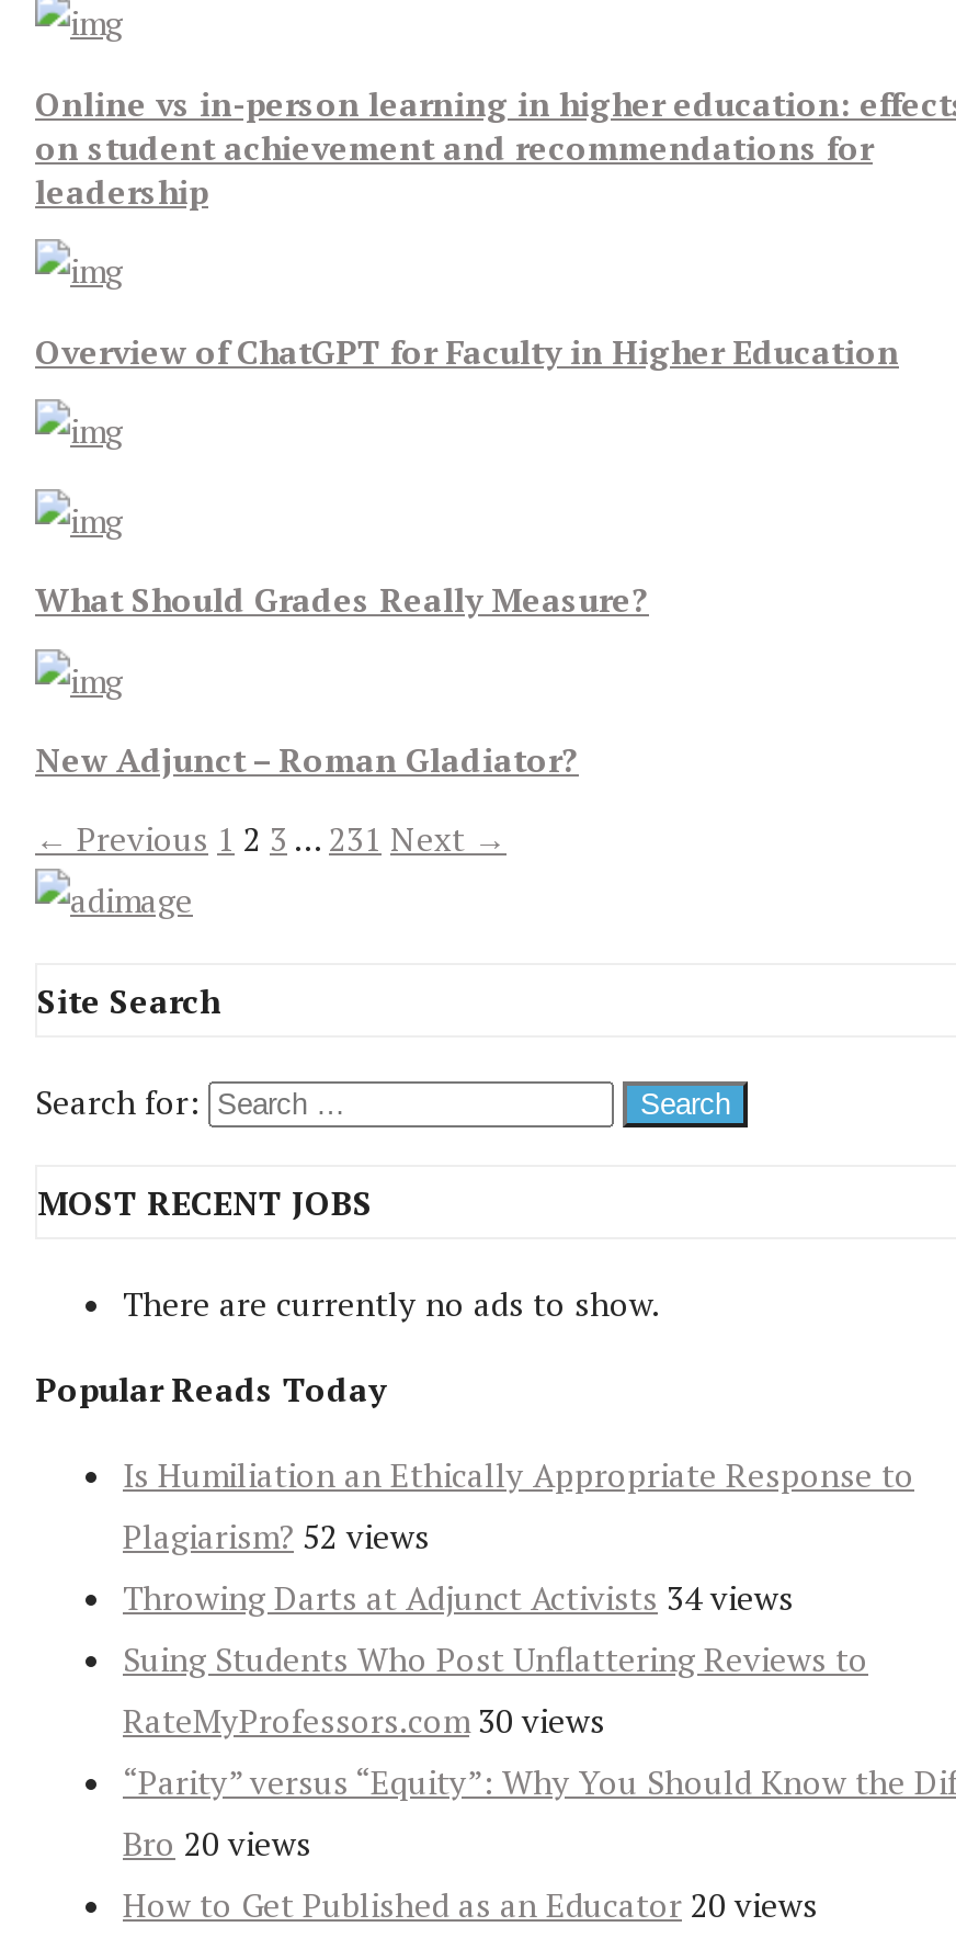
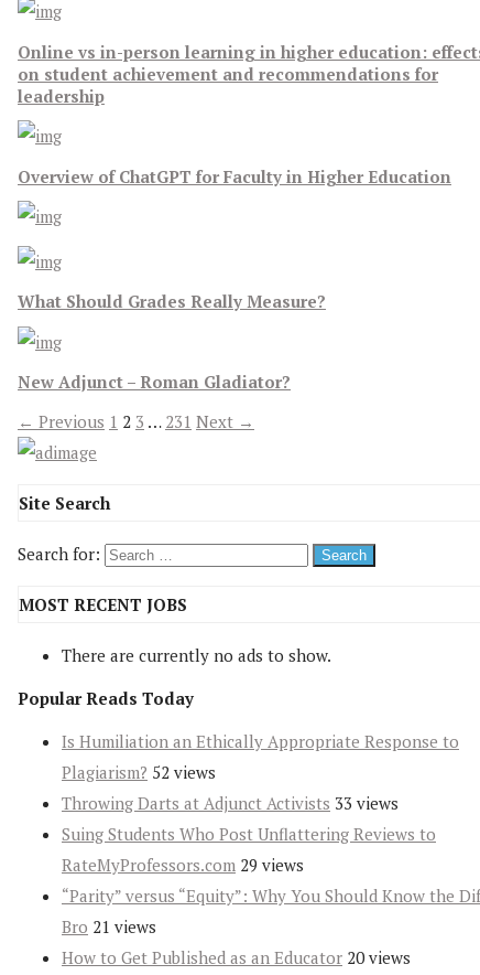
- Throwing Darts at Adjunct Activists 34 views
+ Throwing Darts at Adjunct Activists 33 views

- RateMyProfessors.com 30 views
+ RateMyProfessors.com 29 views

- Bro 20 views
+ Bro 21 views
